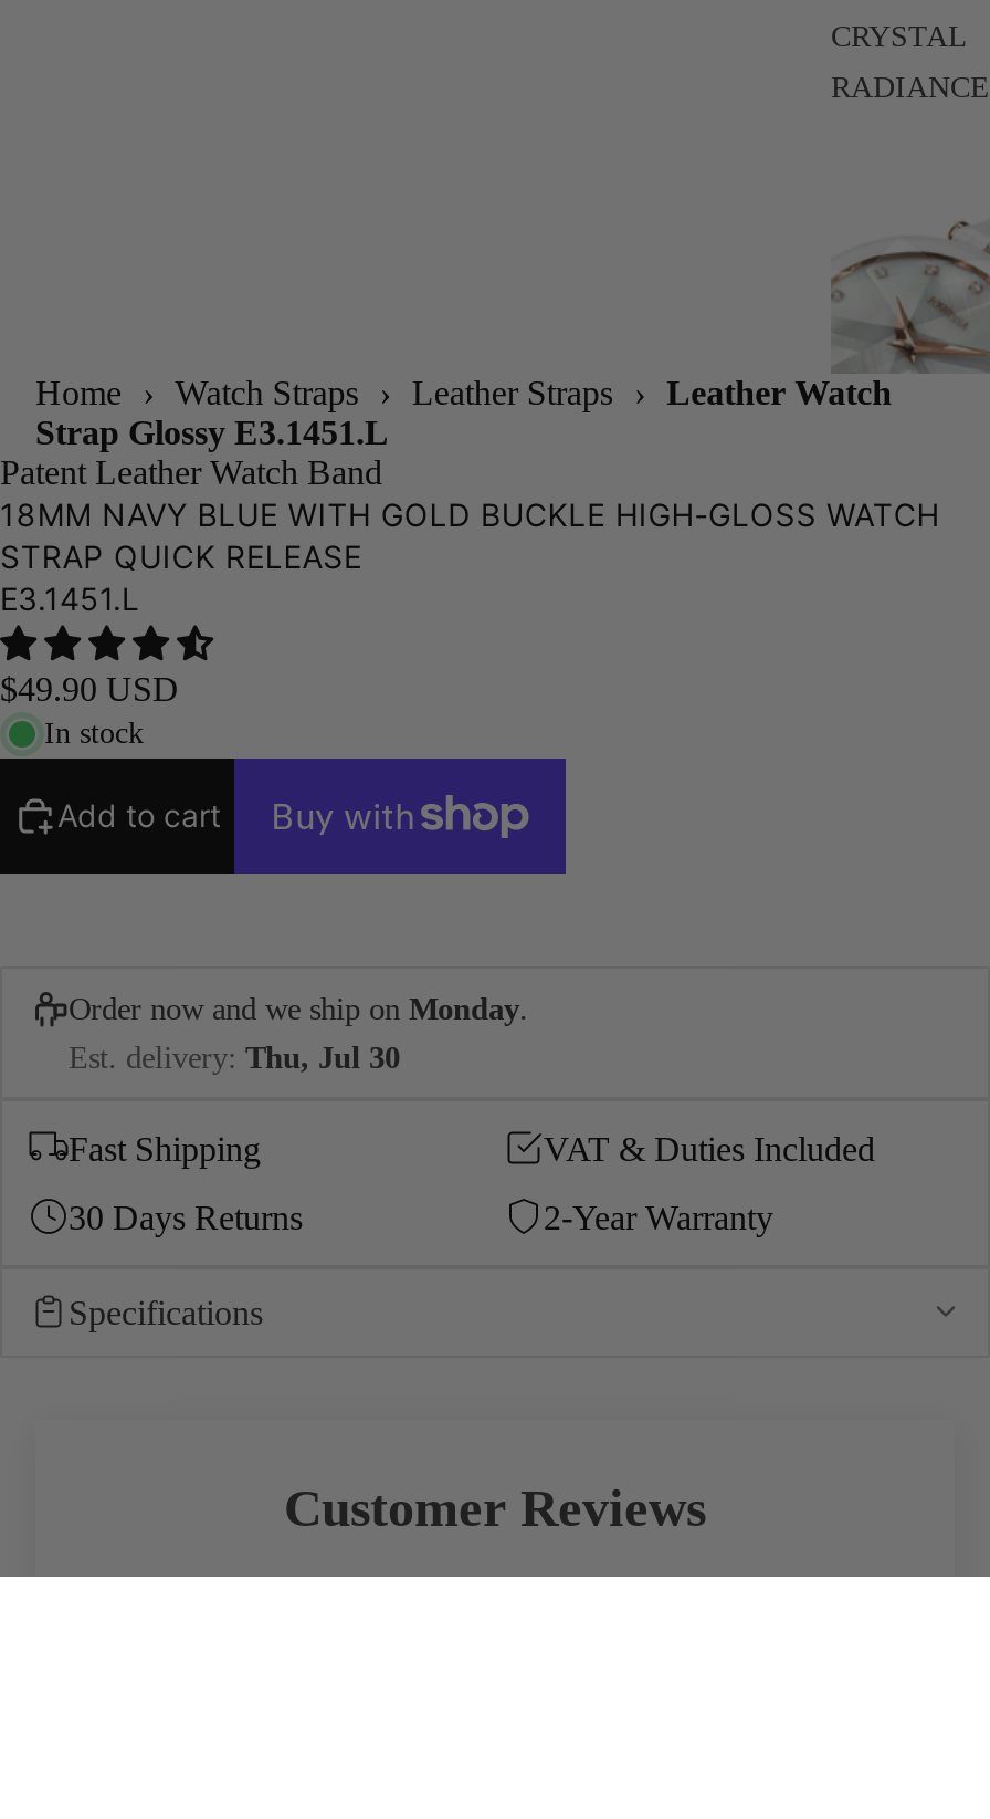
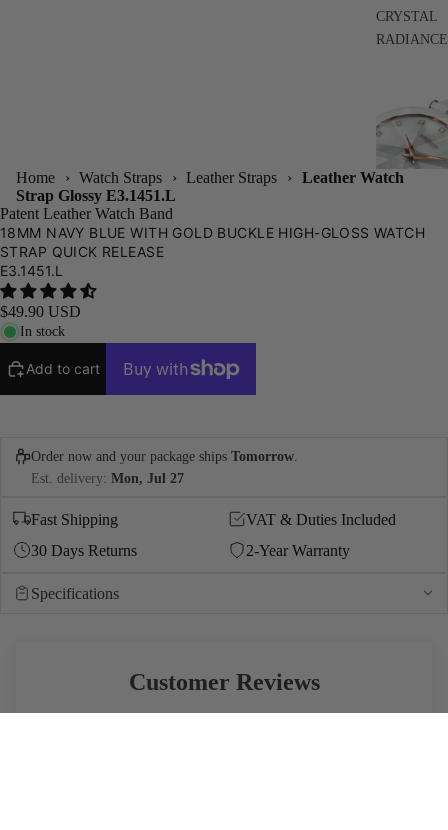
- Order now and we ship on Monday.
+ Order now and your package ships Tomorrow.

- Est. delivery: Thu, Jul 30
+ Est. delivery: Mon, Jul 27
